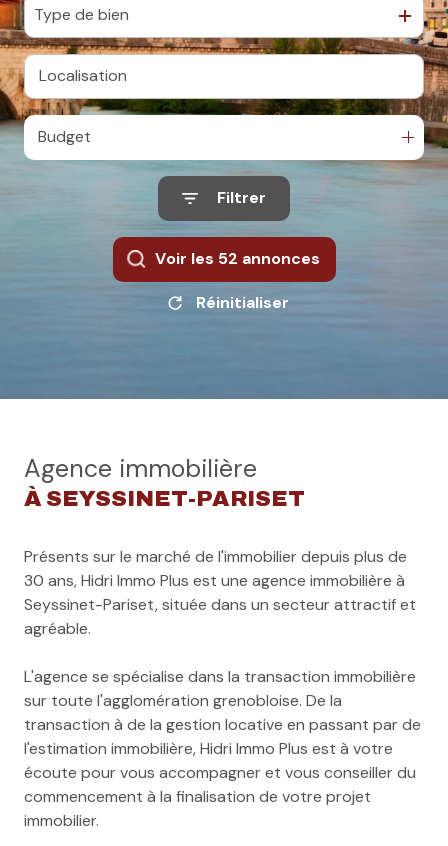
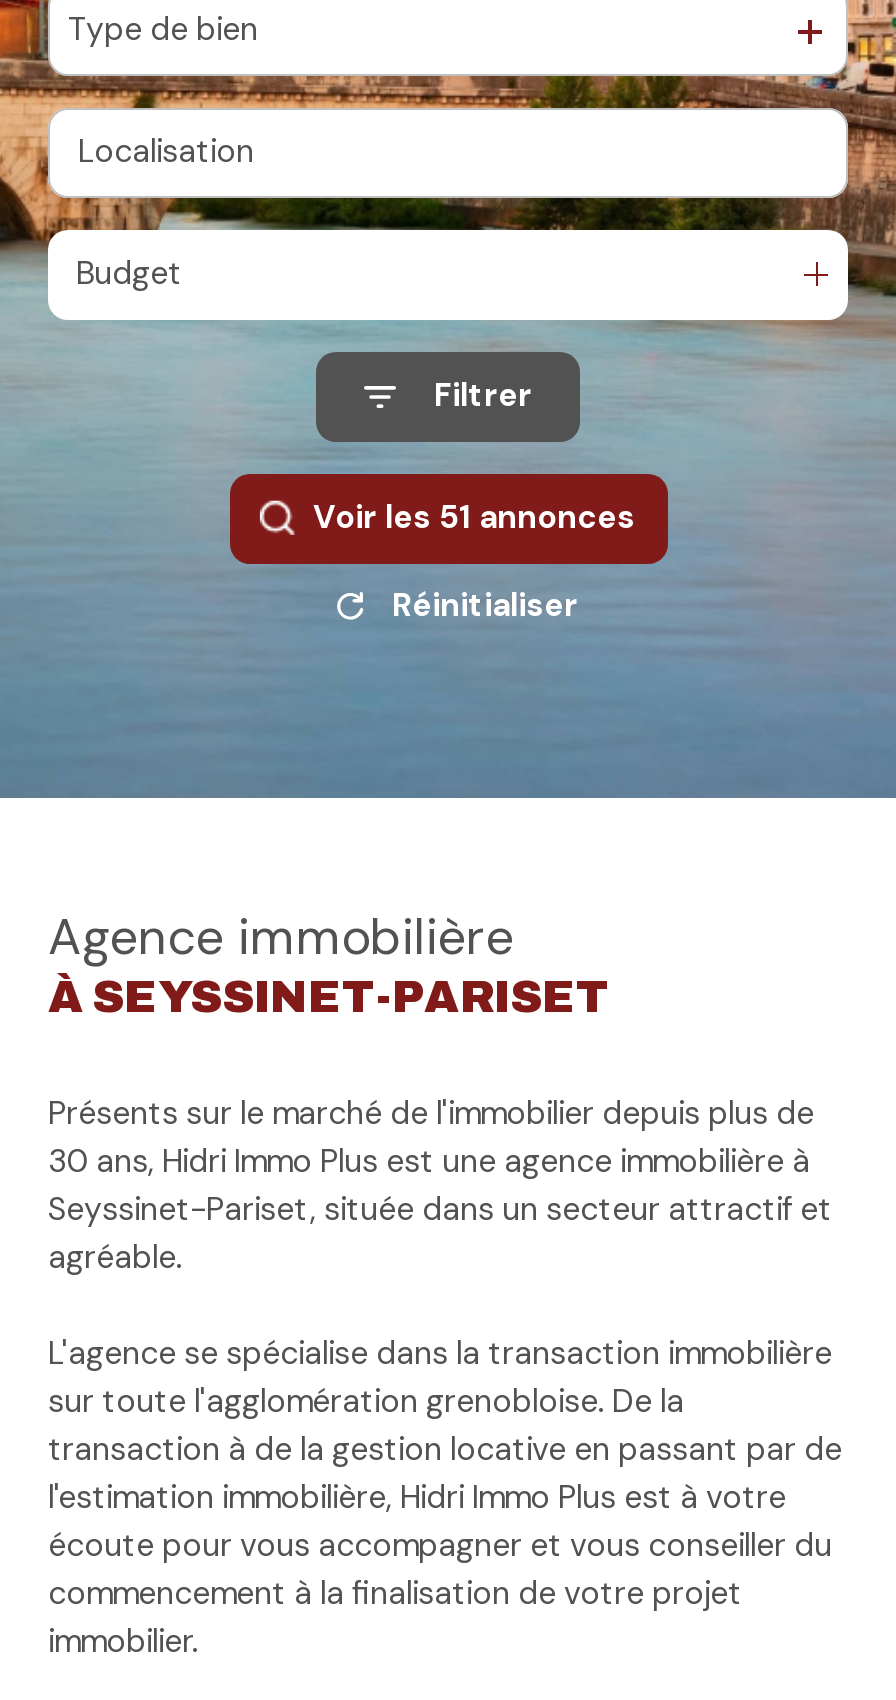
- Voir les 52 annonces
+ Voir les 51 annonces
